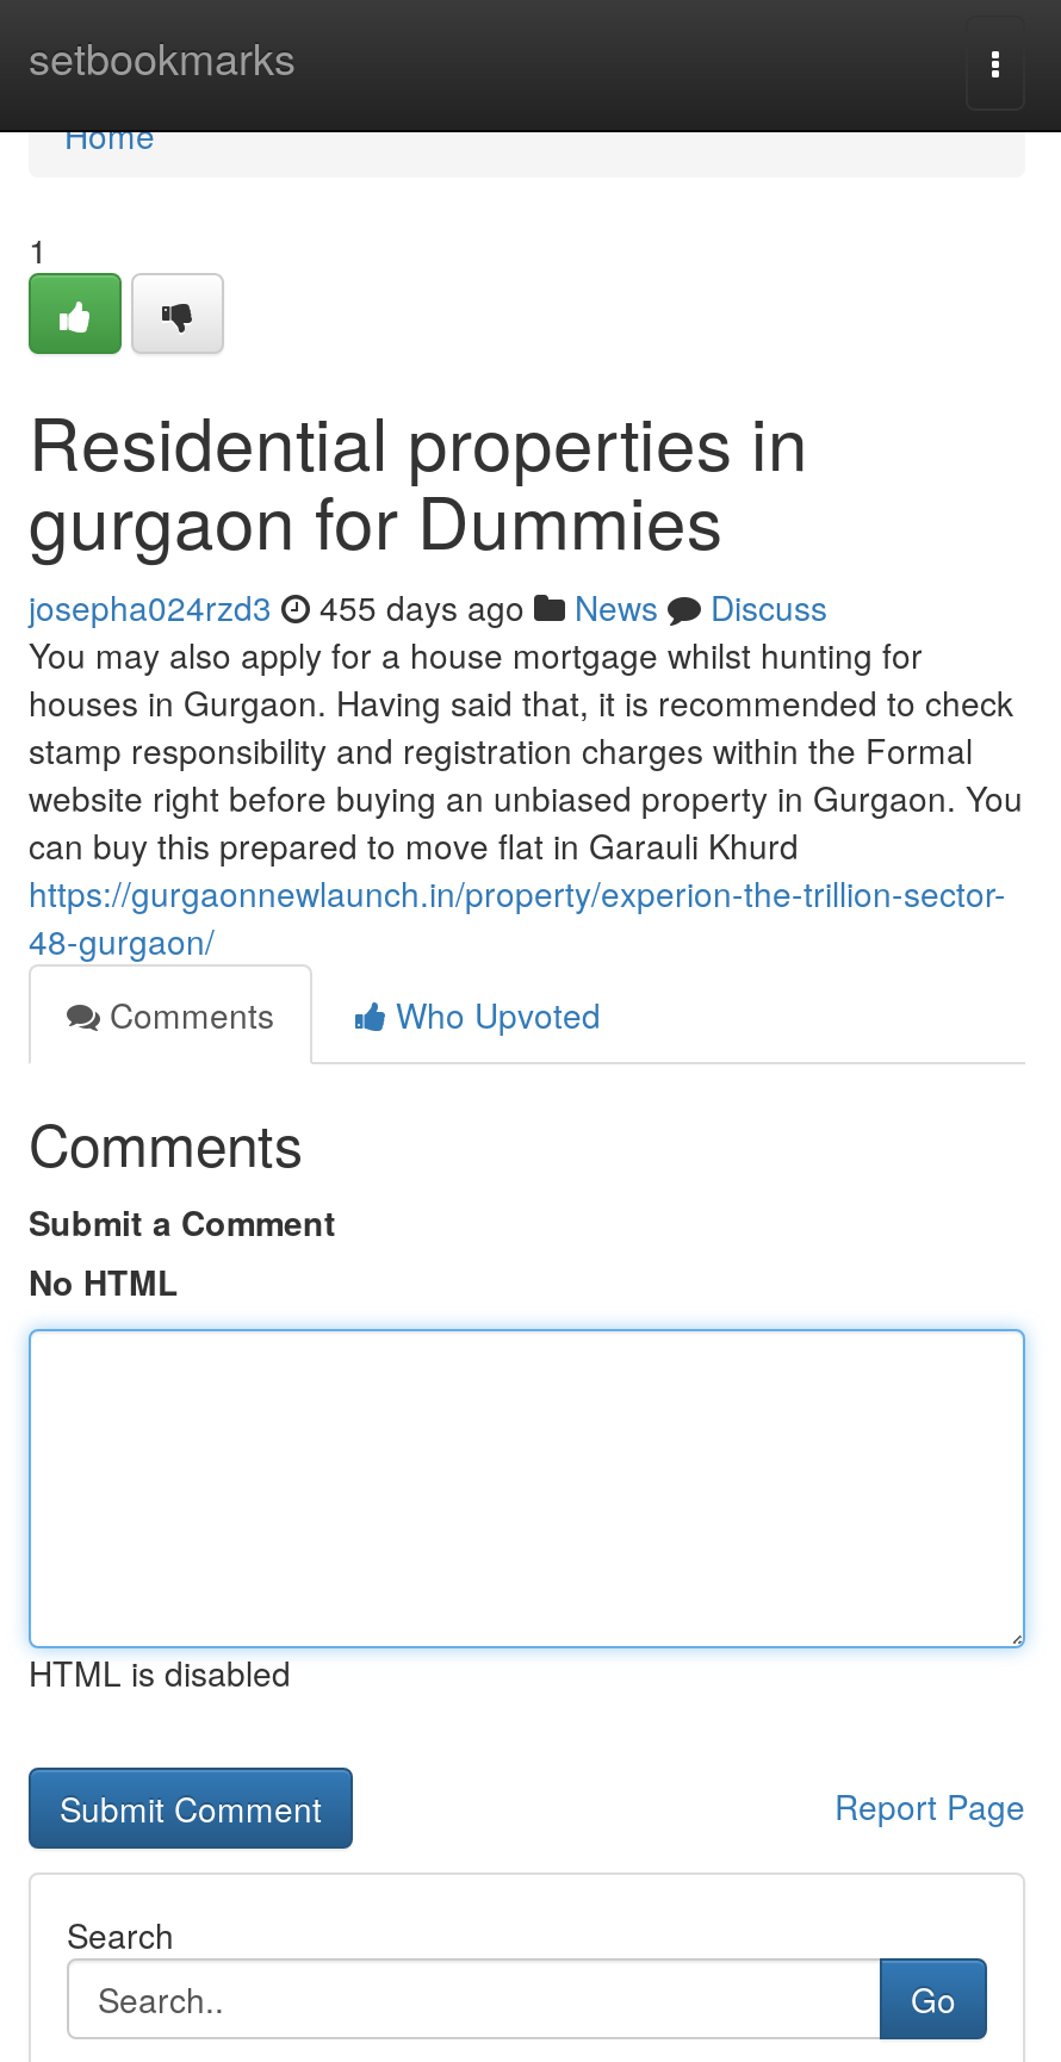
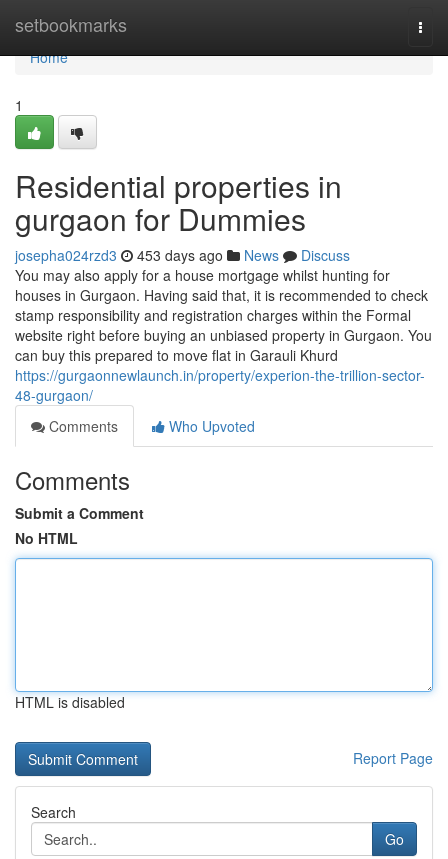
- josepha024rzd3 455 days ago News Discuss
+ josepha024rzd3 453 days ago News Discuss
